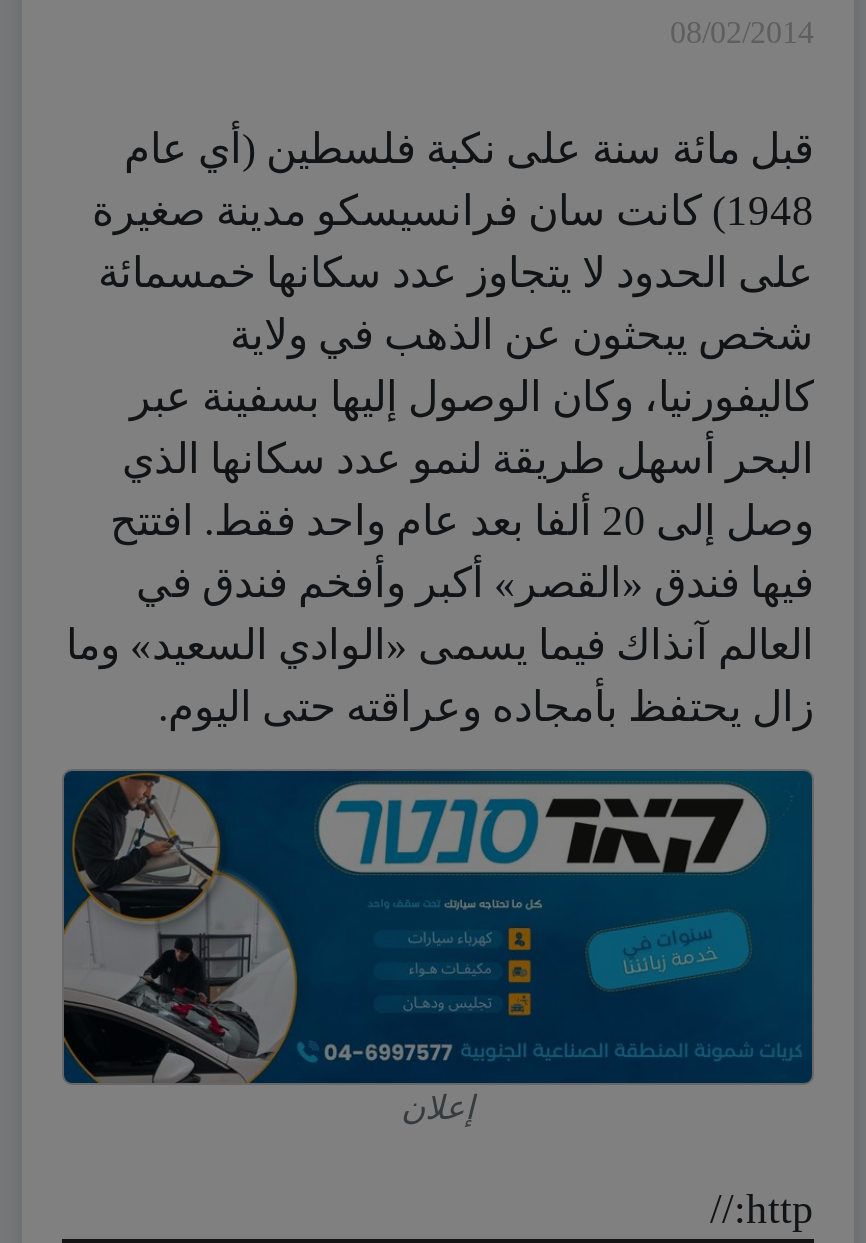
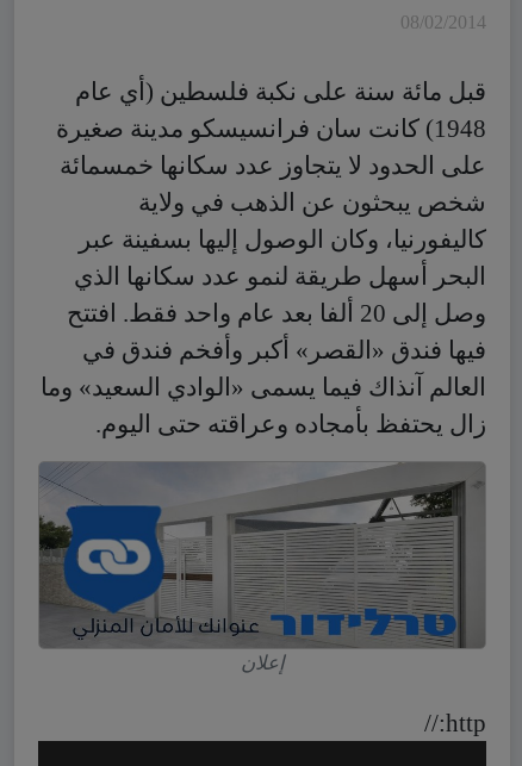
- [image]
+ [image]
